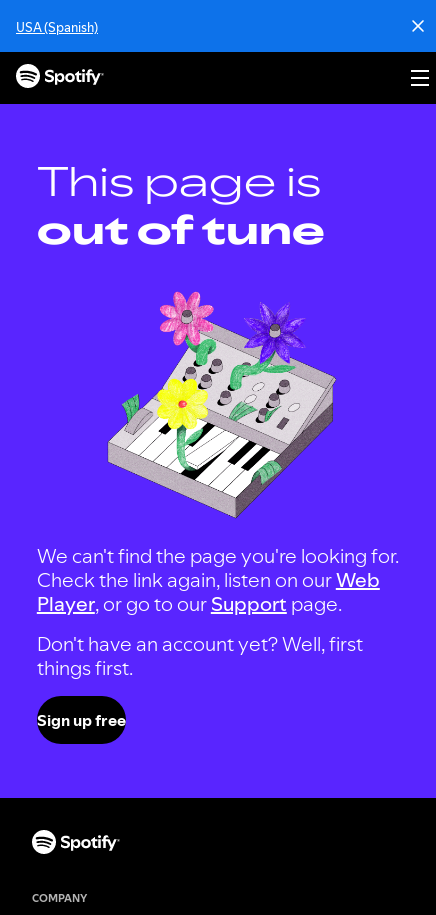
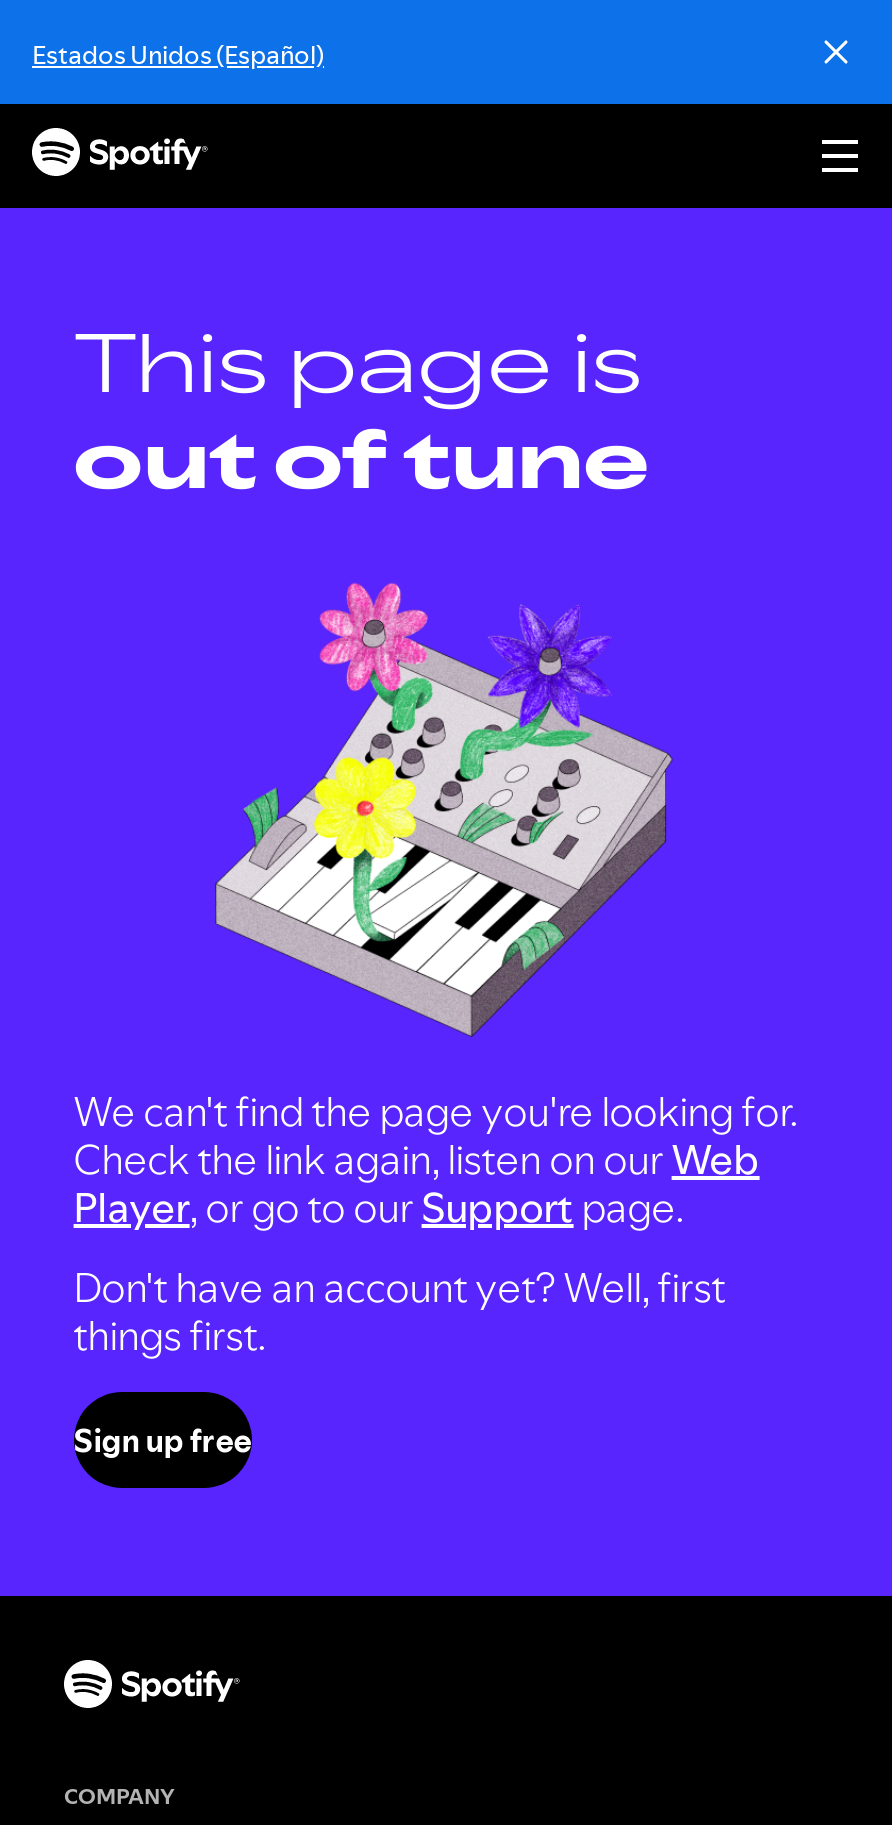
- USA (Spanish)
+ Estados Unidos (Español)
